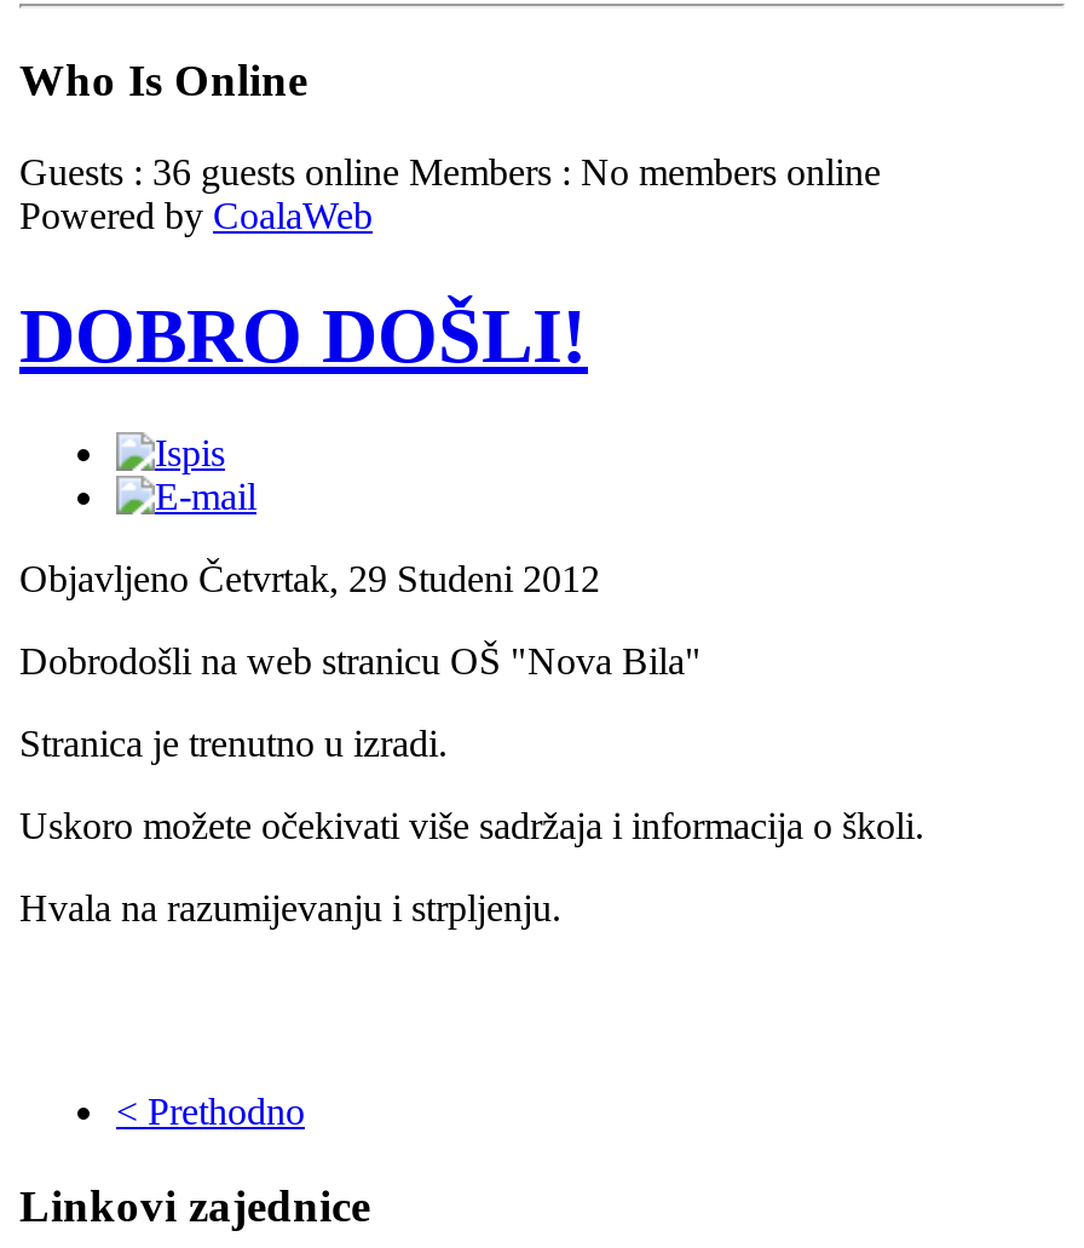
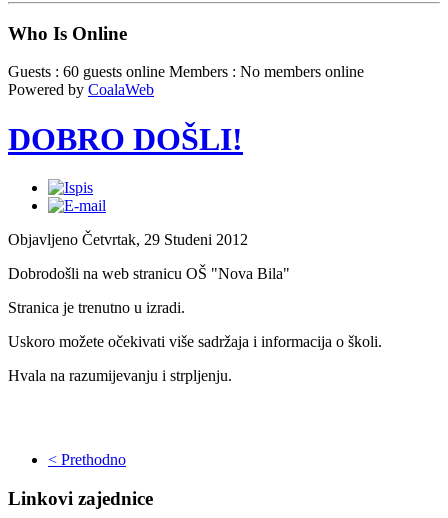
- Guests : 36 guests online Members : No members online
+ Guests : 60 guests online Members : No members online
